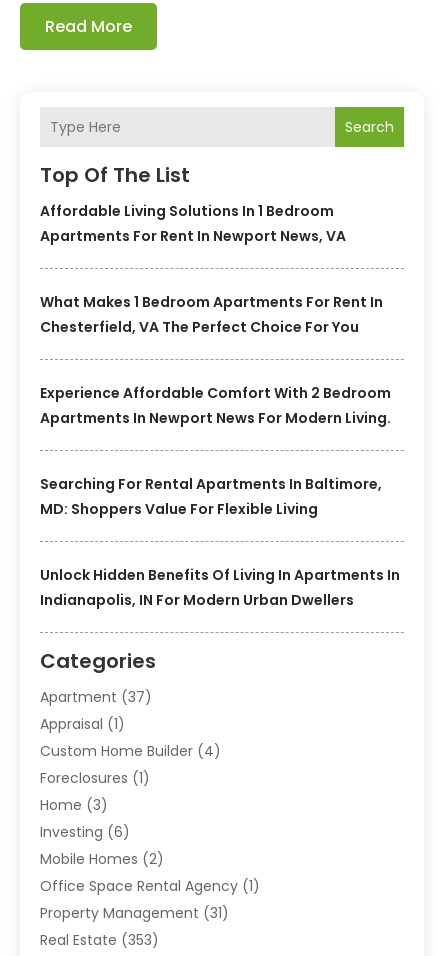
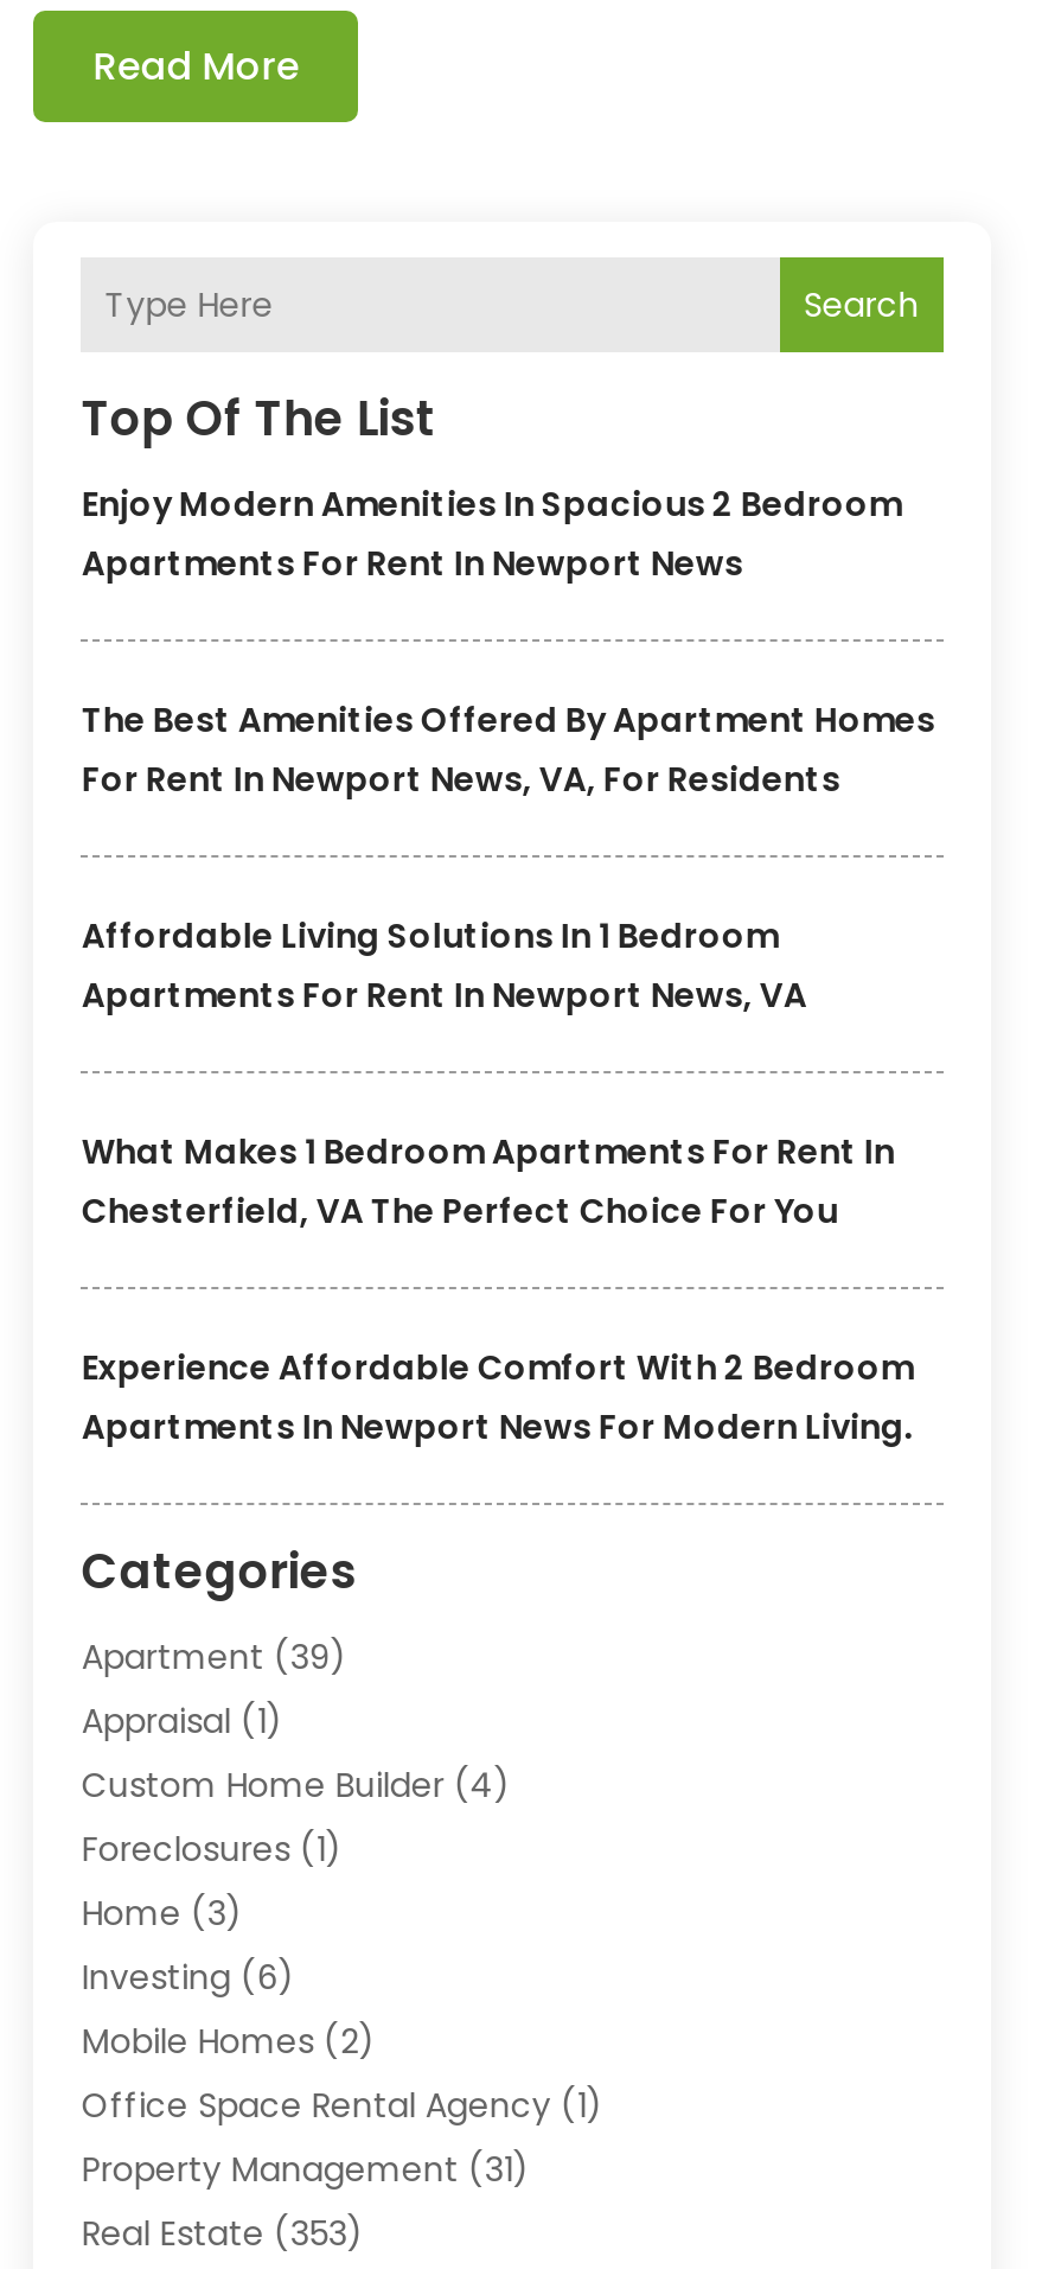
+ Enjoy Modern Amenities In Spacious 2 Bedroom
+ Apartments For Rent In Newport News
+ The Best Amenities Offered By Apartment Homes
+ For Rent In Newport News, VA, For Residents

moved down: Affordable Living Solutions In 1 Bedroom | Apartments For Rent In Newport News, VA | What Makes 1 Bedroom Apartments For Rent In | Chesterfield, VA The Perfect Choice For You | Experience Affordable Comfort With 2 Bedroom | Apartments In Newport News For Modern Living.

- Searching For Rental Apartments In Baltimore,
- MD: Shoppers Value For Flexible Living
- Unlock Hidden Benefits Of Living In Apartments In
- Indianapolis, IN For Modern Urban Dwellers

- Apartment (37)
+ Apartment (39)
